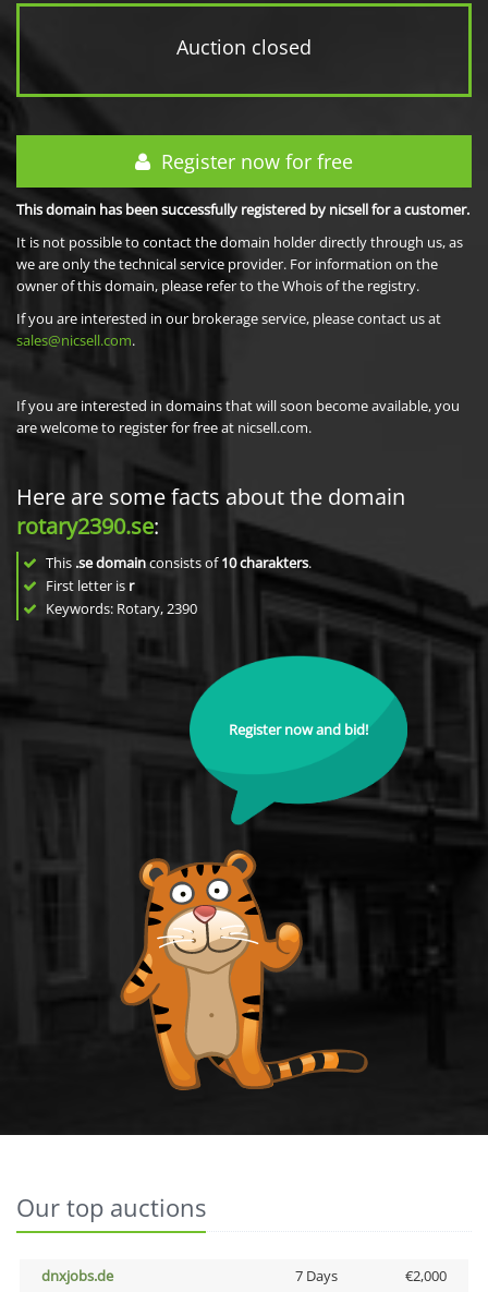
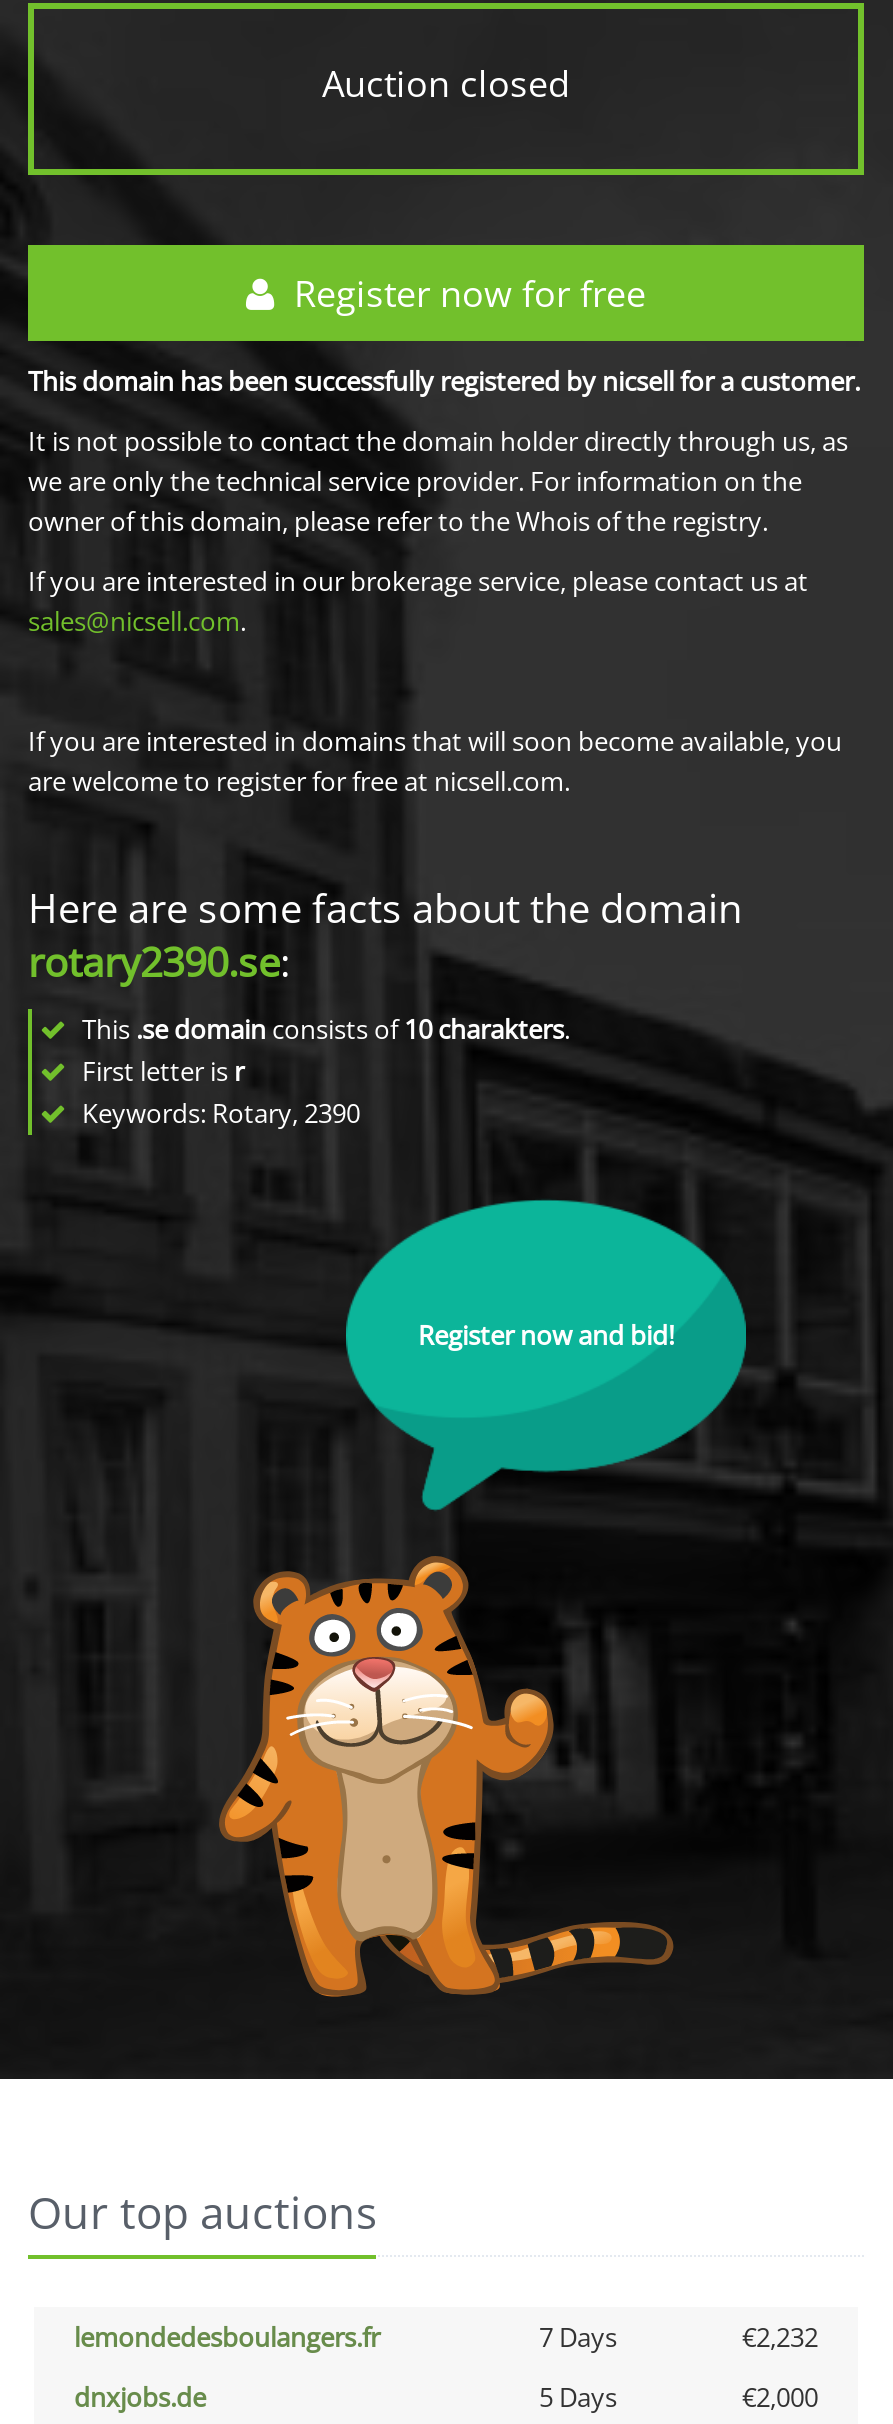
+ lemondedesboulangers.fr
+ 7 Days
+ €2,232

- 7 Days
+ 5 Days
